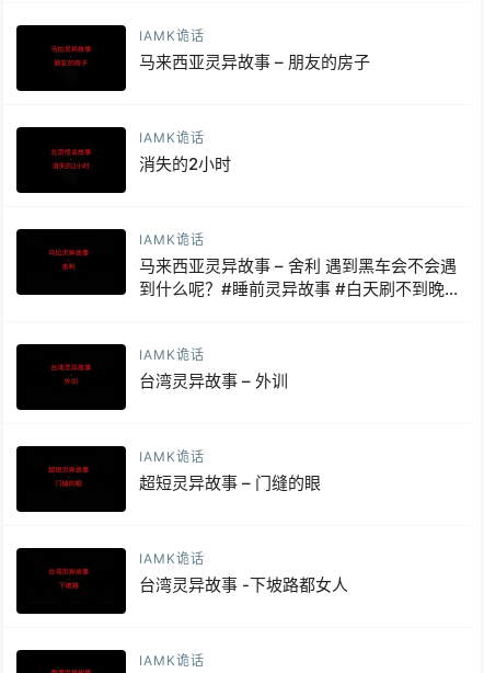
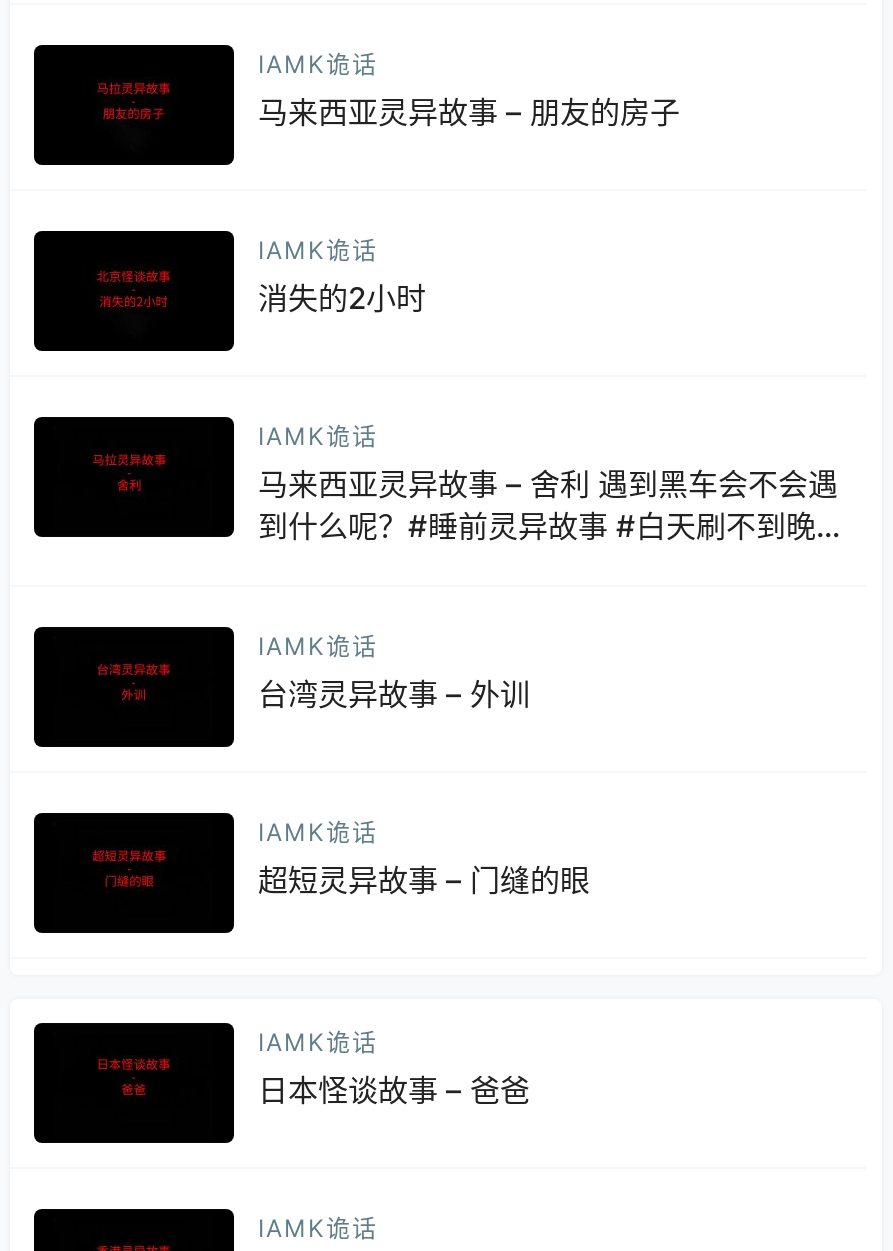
- 台湾灵异故事 -下坡路都女人
+ 日本怪谈故事 – 爸爸
